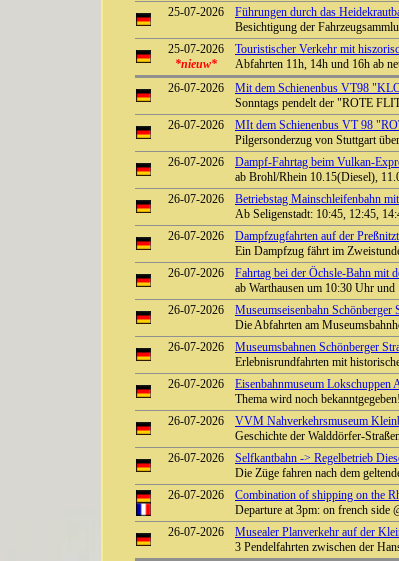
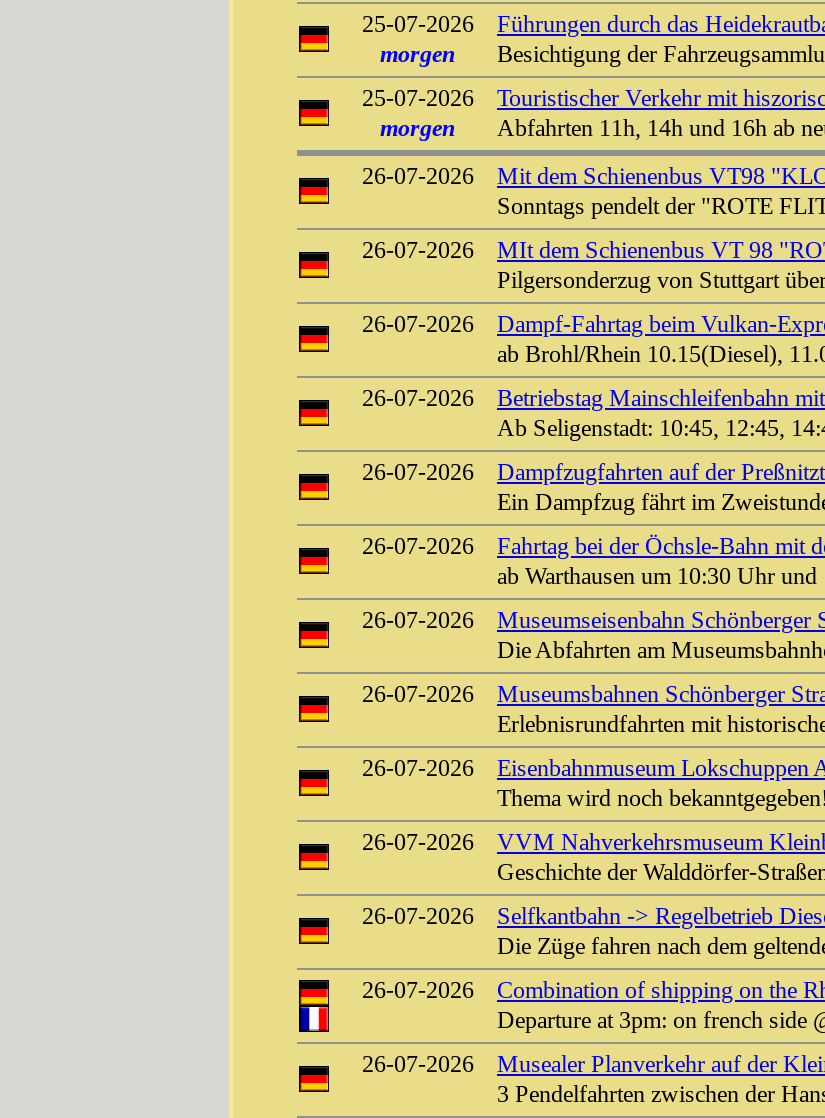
+ morgen

- *nieuw*
+ morgen
